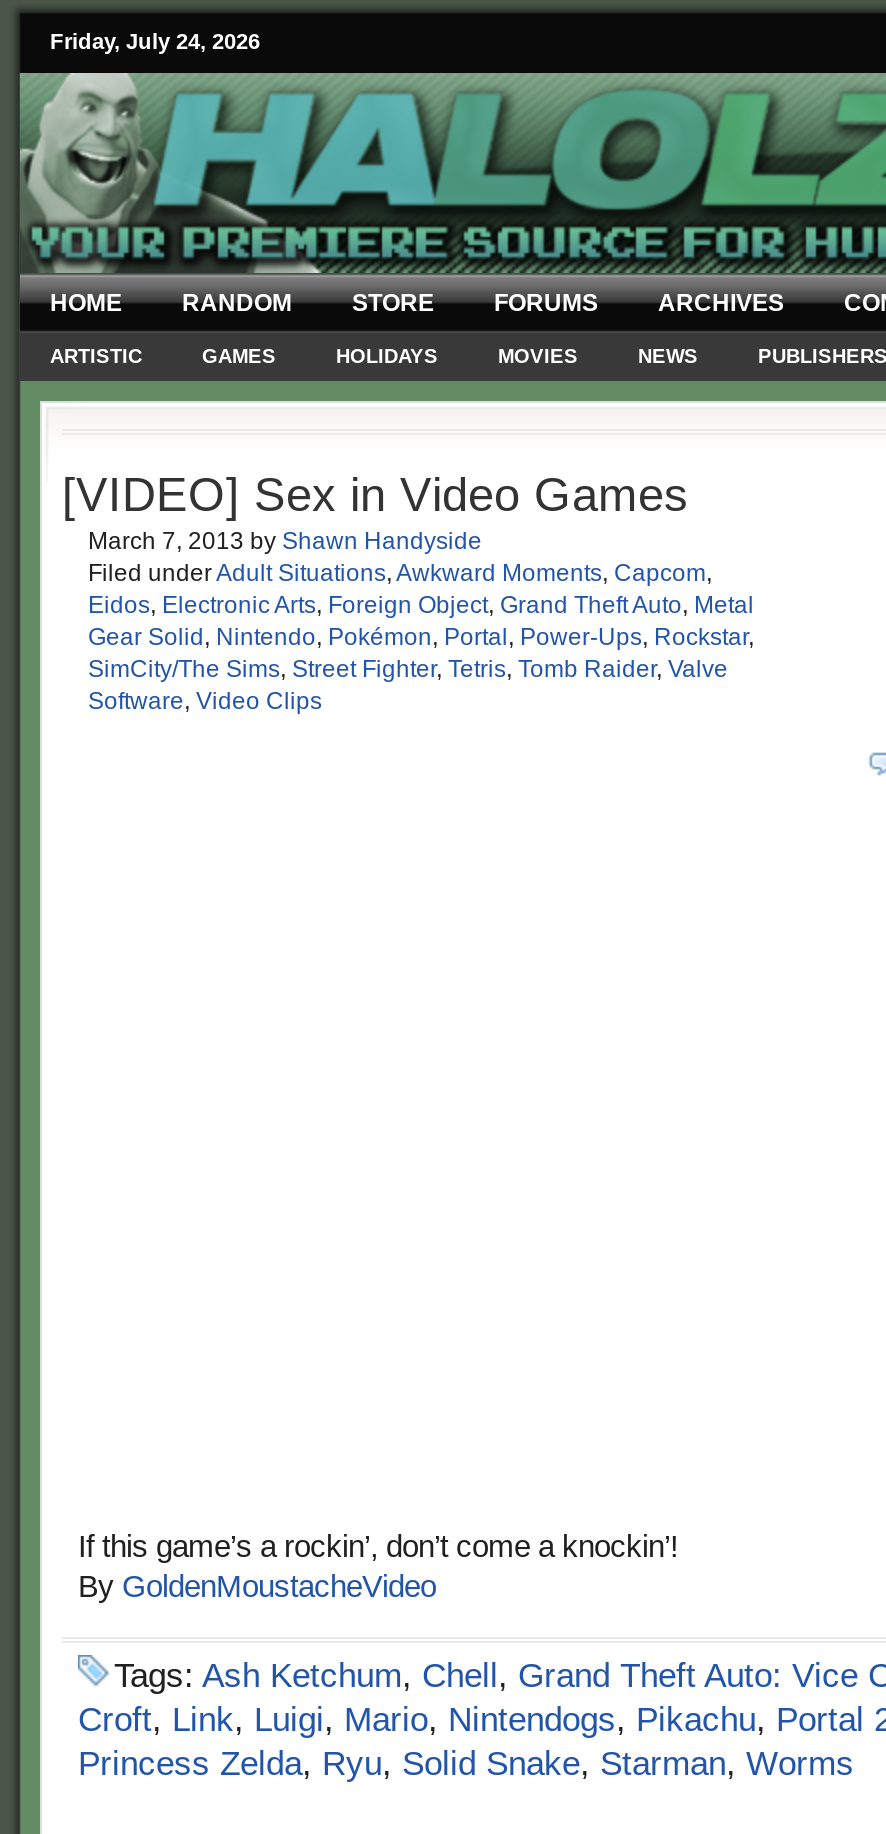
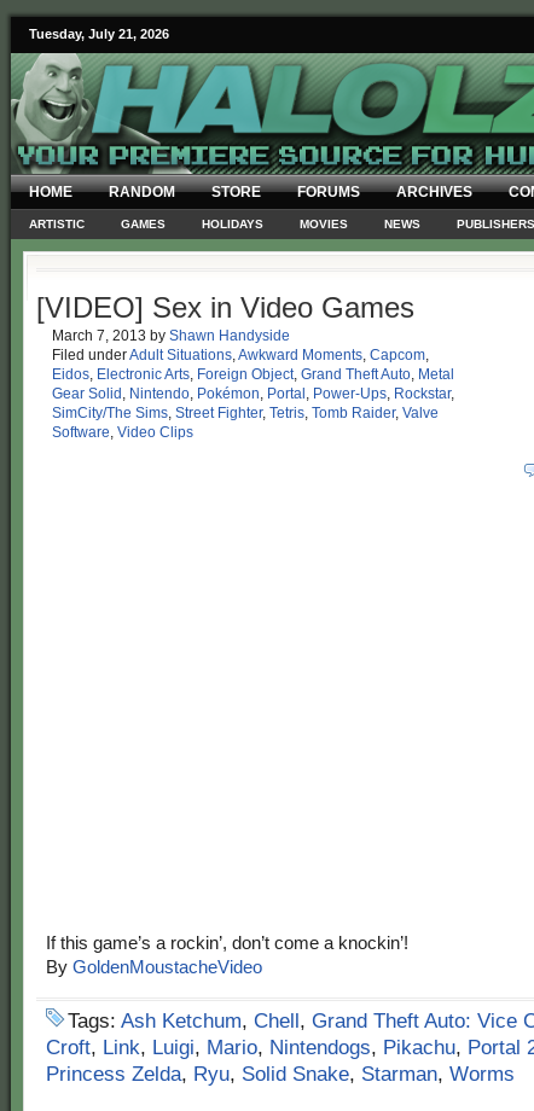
- Friday, July 24, 2026
+ Tuesday, July 21, 2026
